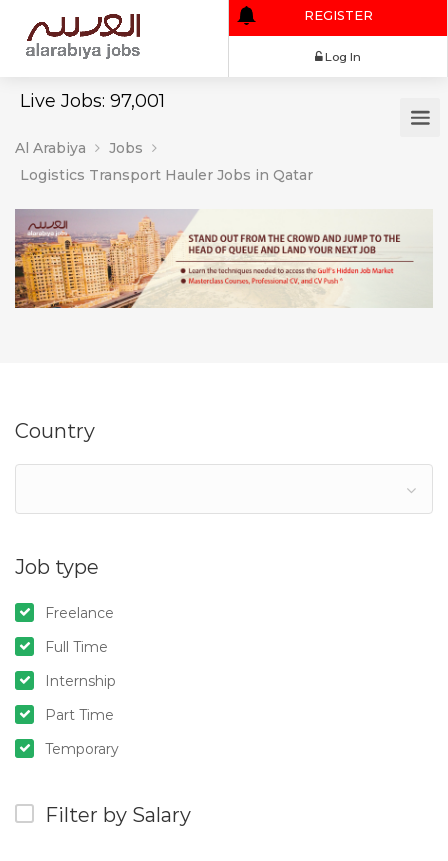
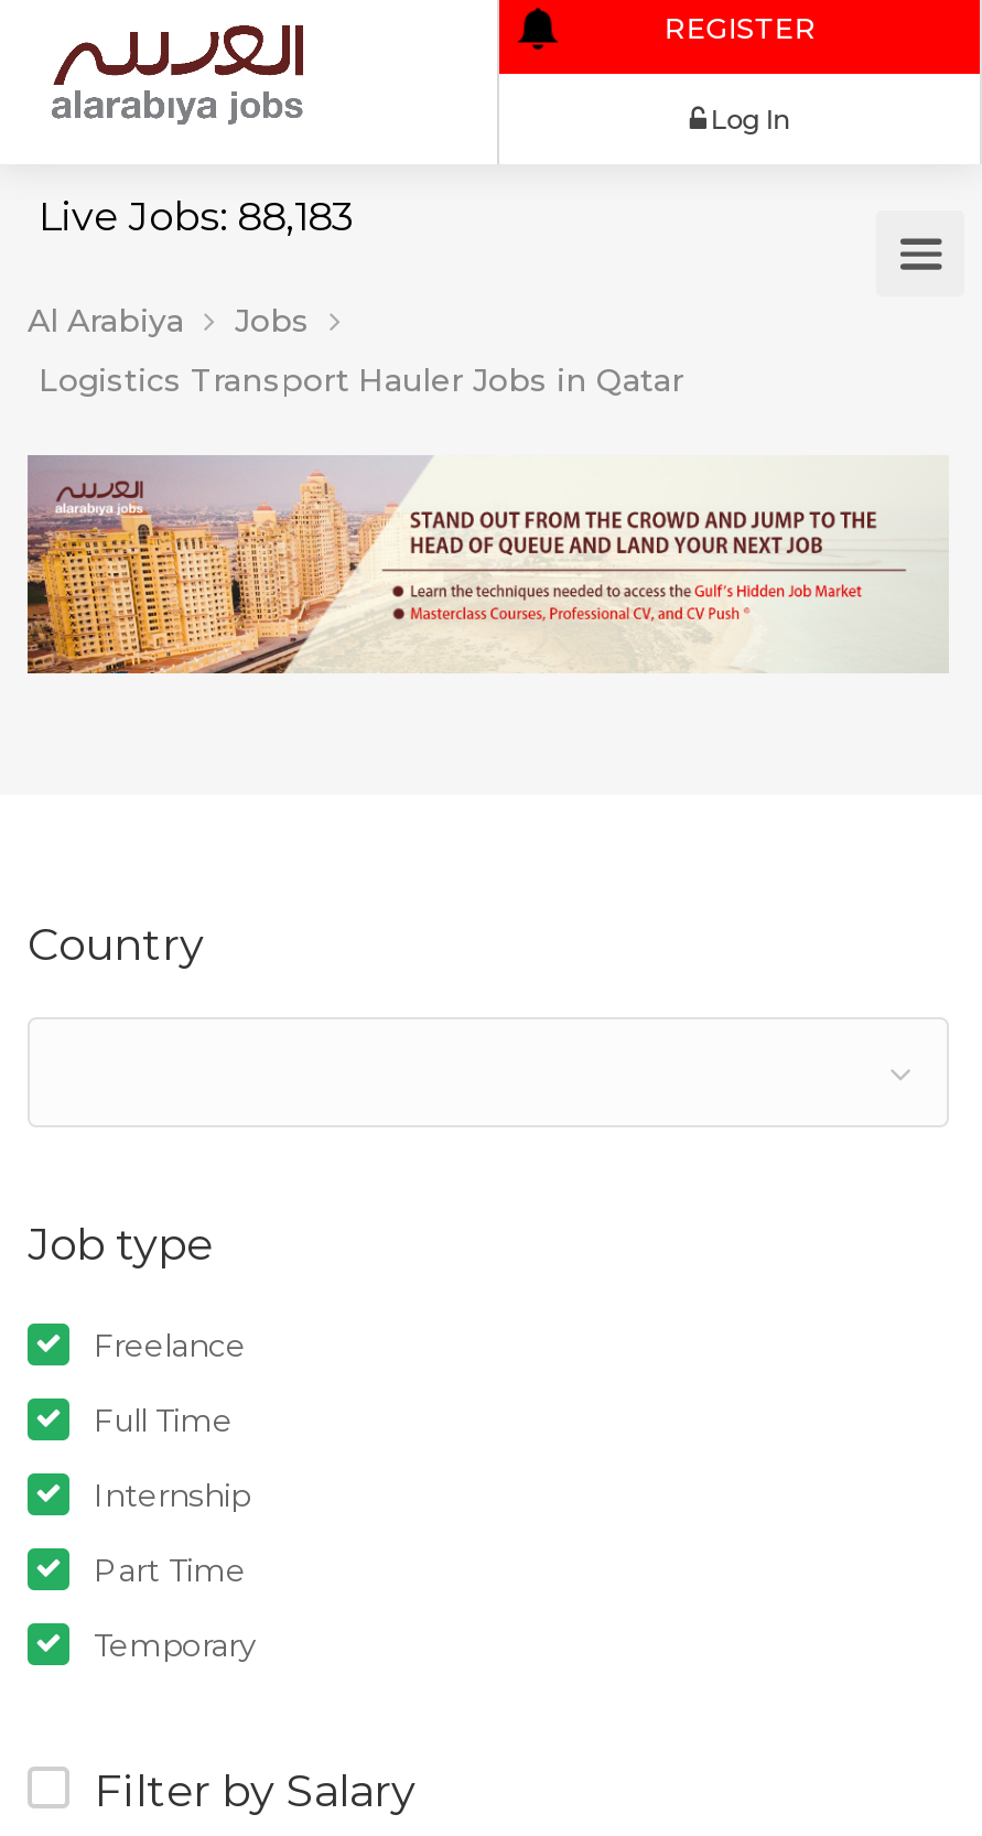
- Live Jobs: 97,001
+ Live Jobs: 88,183
